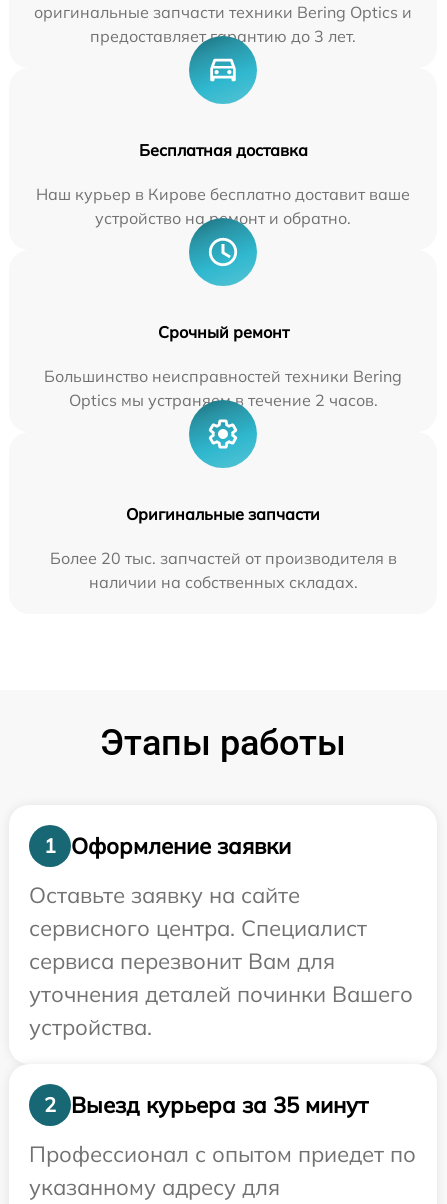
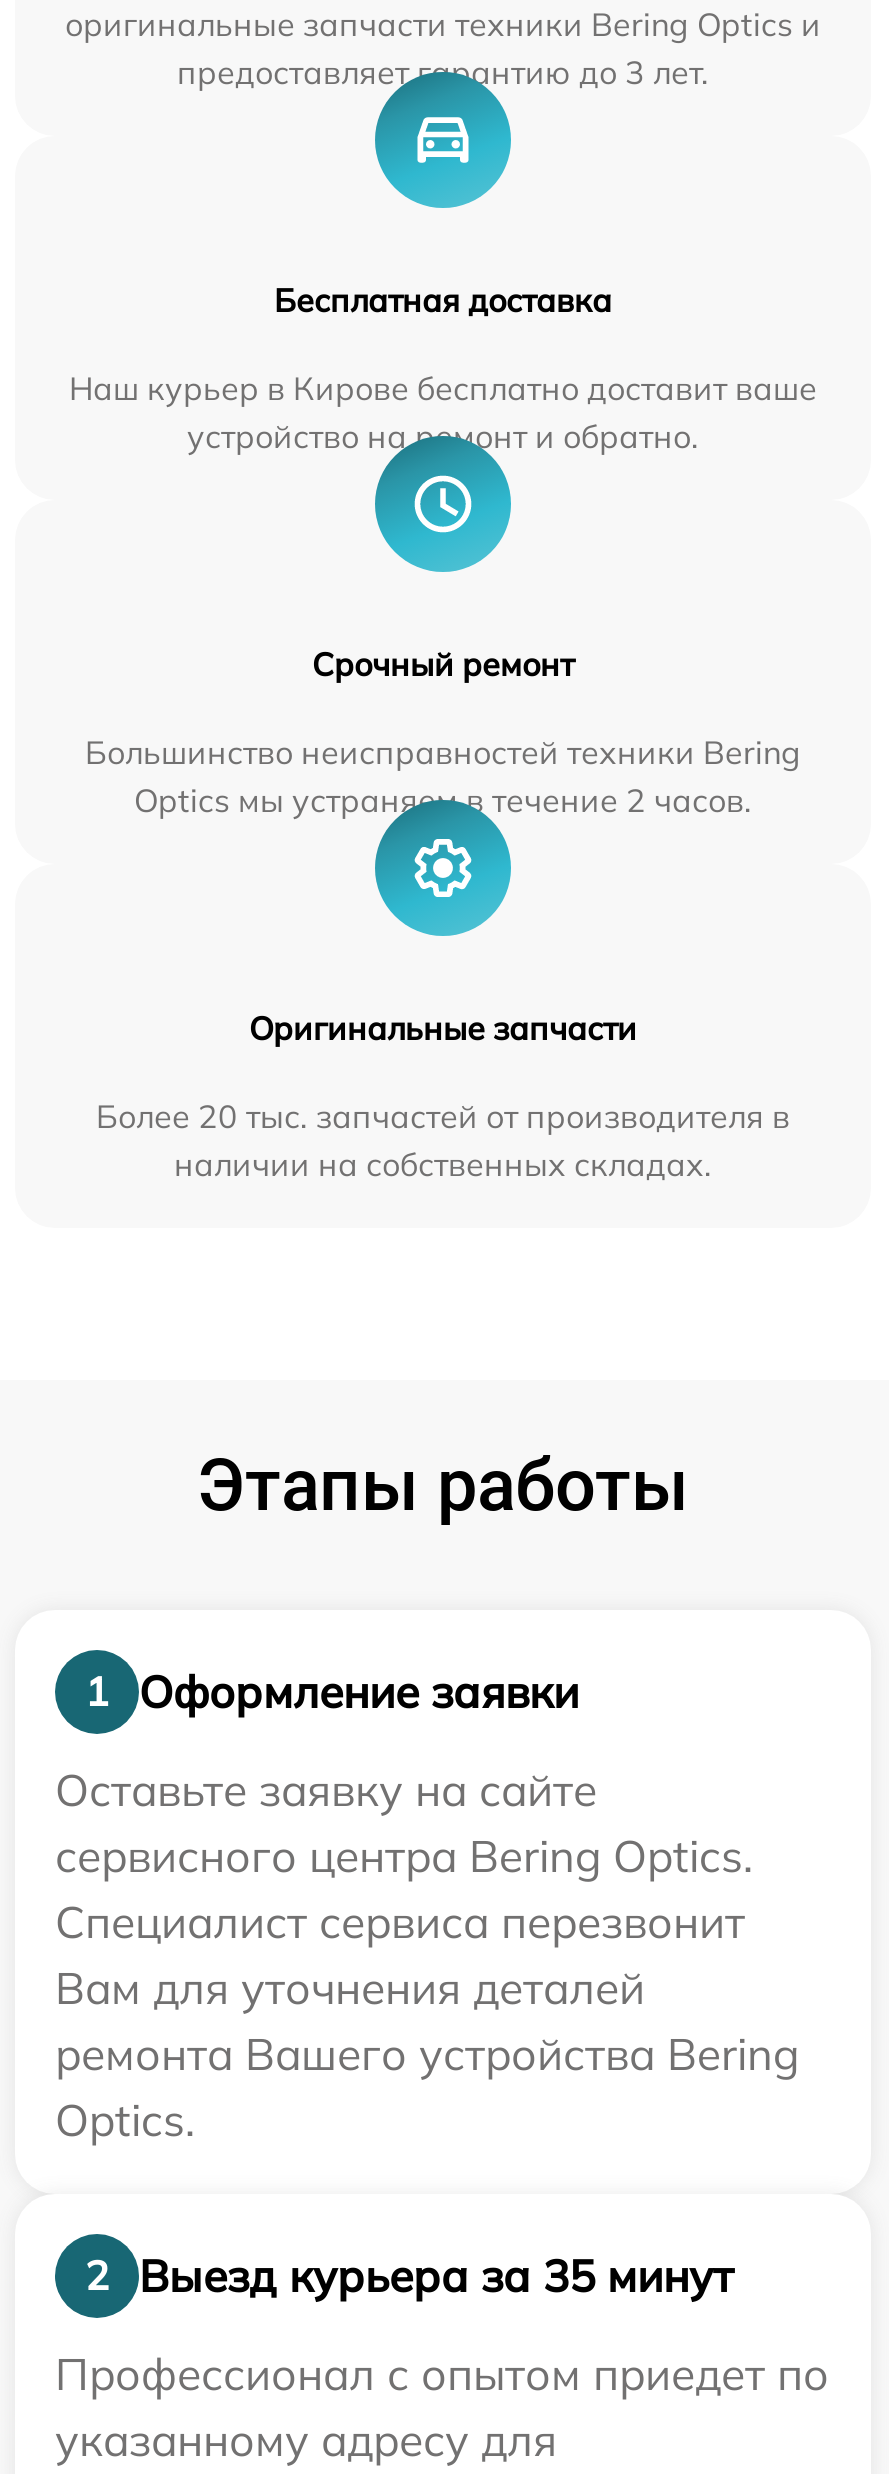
- сервисного центра. Специалист
- сервиса перезвонит Вам для
- уточнения деталей починки Вашего
- устройства.
+ сервисного центра Bering Optics.
+ Специалист сервиса перезвонит
+ Вам для уточнения деталей
+ ремонта Вашего устройства Bering
+ Optics.
